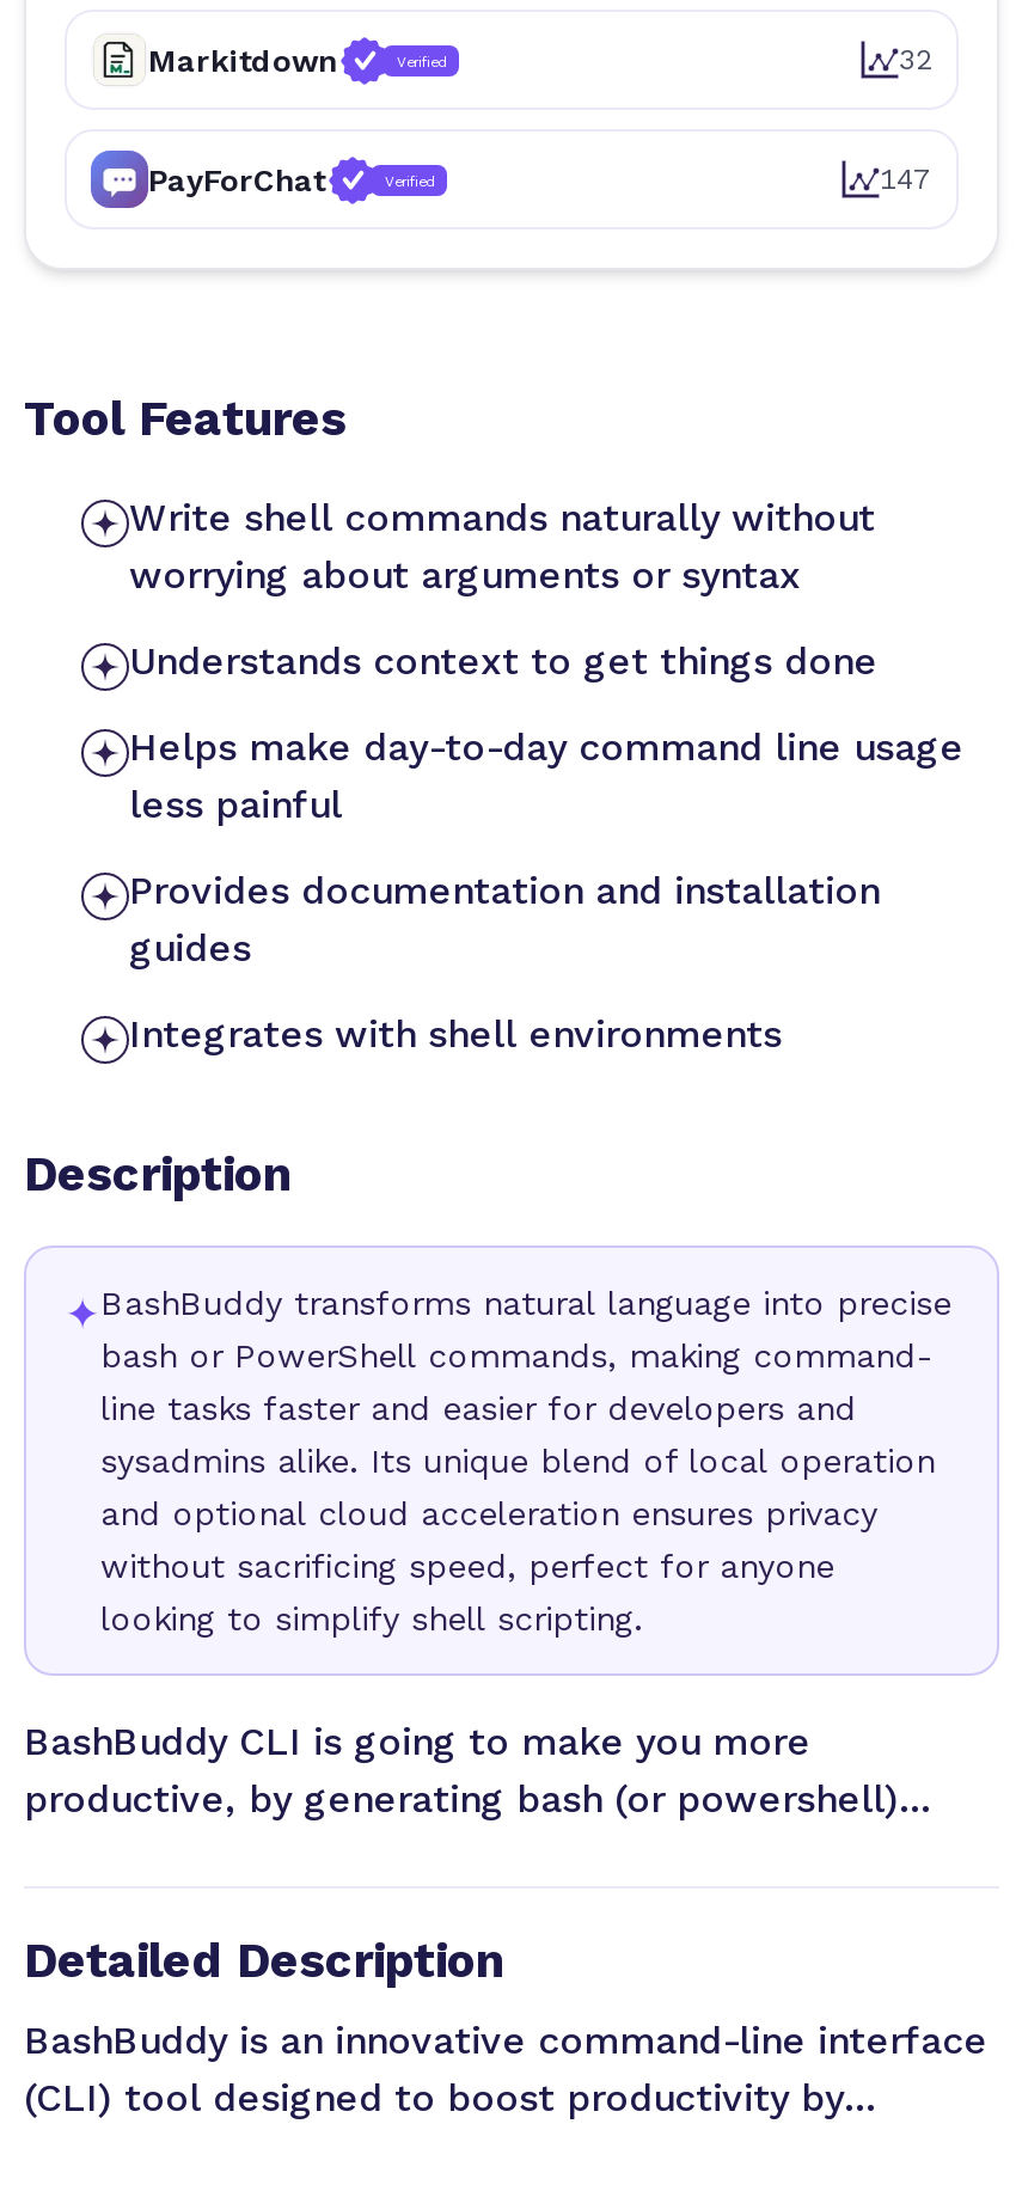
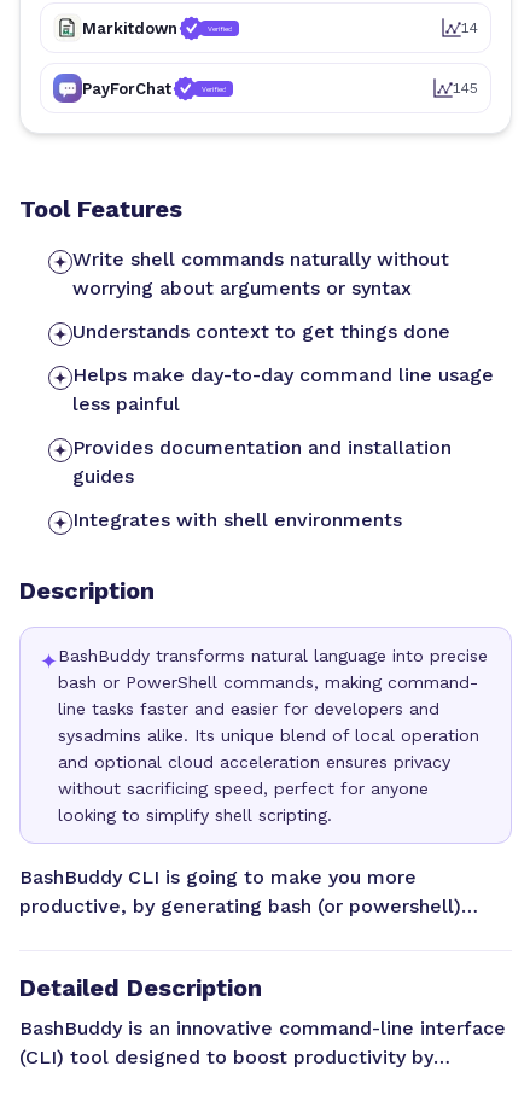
- 32
+ 14

- 147
+ 145
